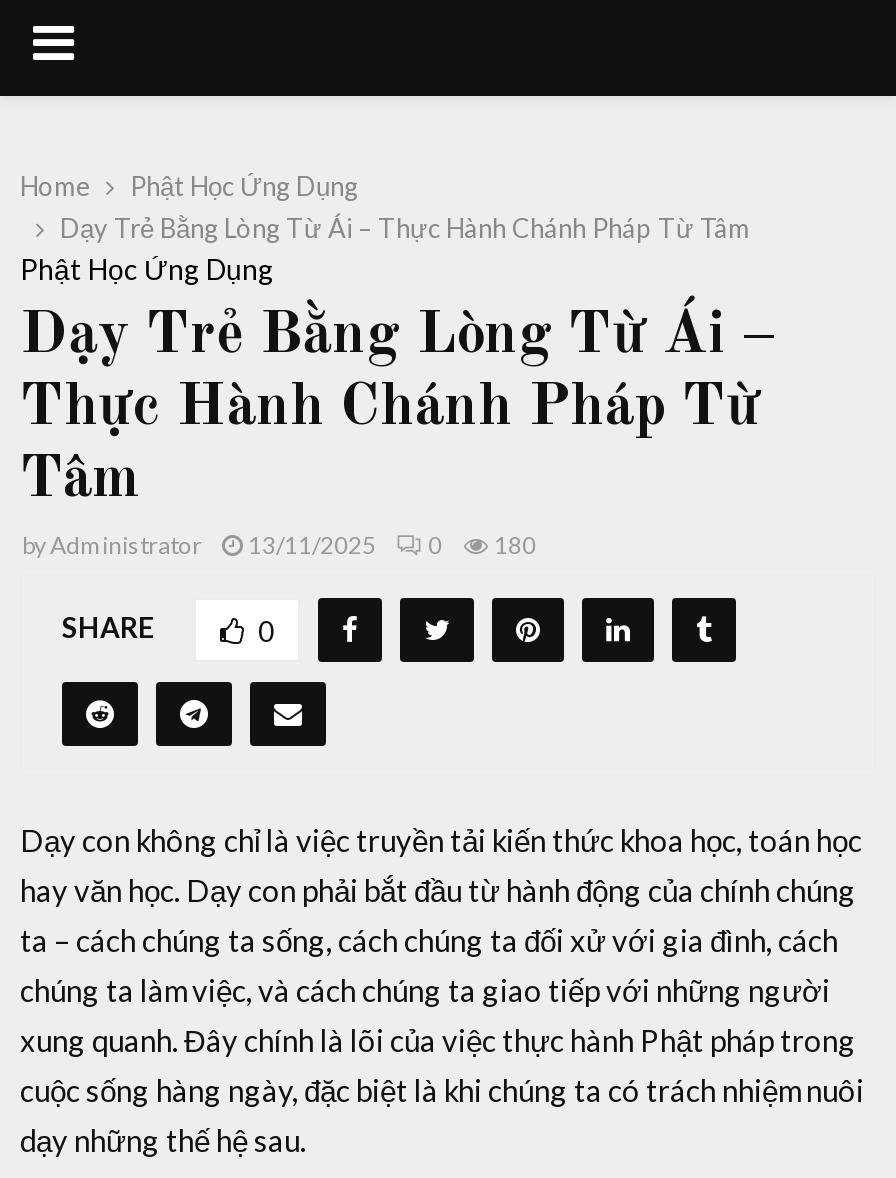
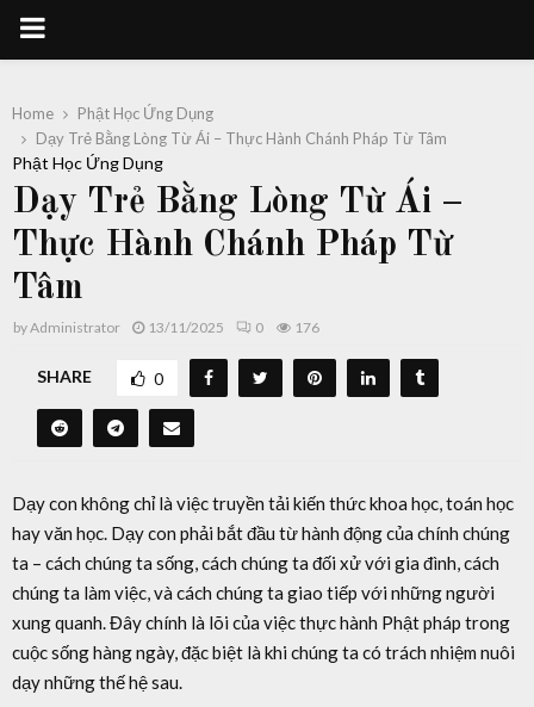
- byAdministrator 13/11/2025 0 180
+ byAdministrator 13/11/2025 0 176
